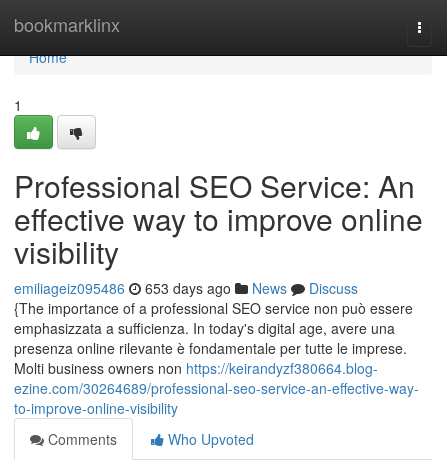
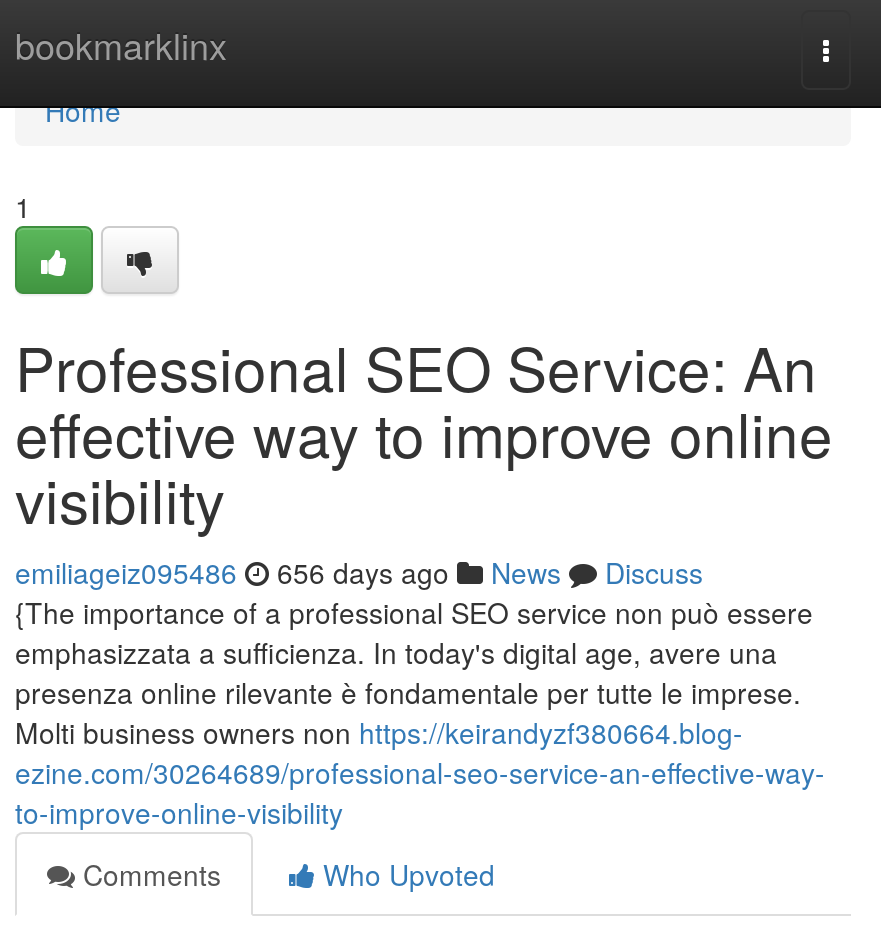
- emiliageiz095486 653 days ago News Discuss
+ emiliageiz095486 656 days ago News Discuss
